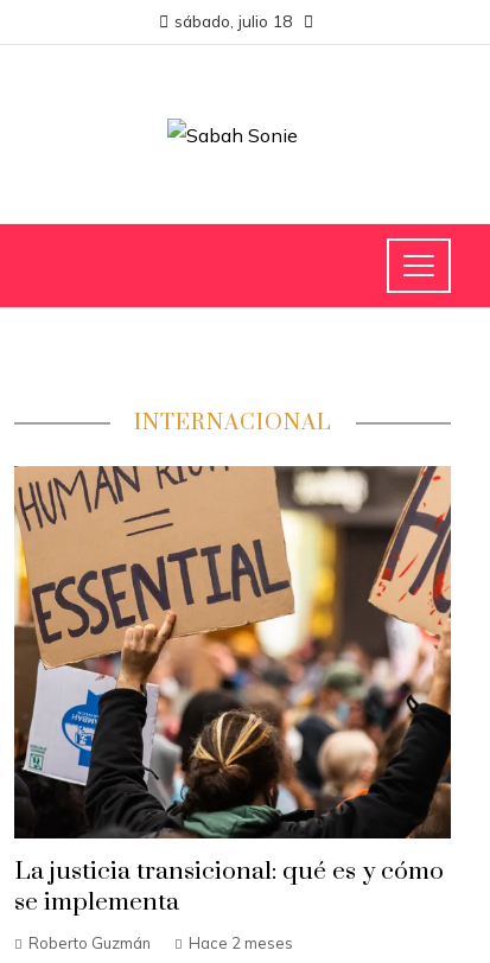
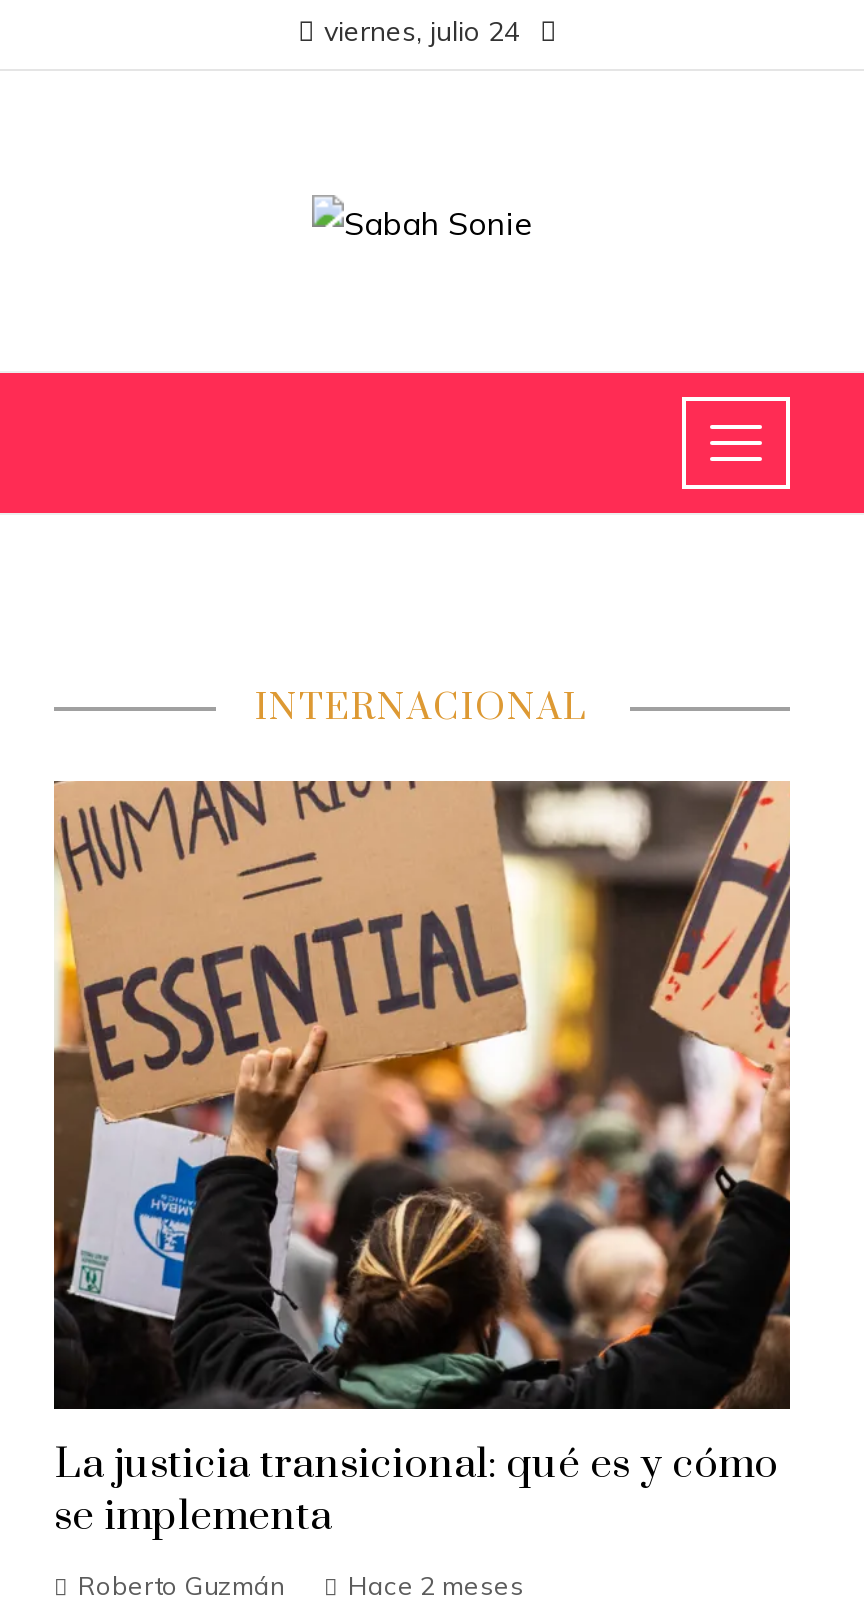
- sábado, julio 18
+ viernes, julio 24
